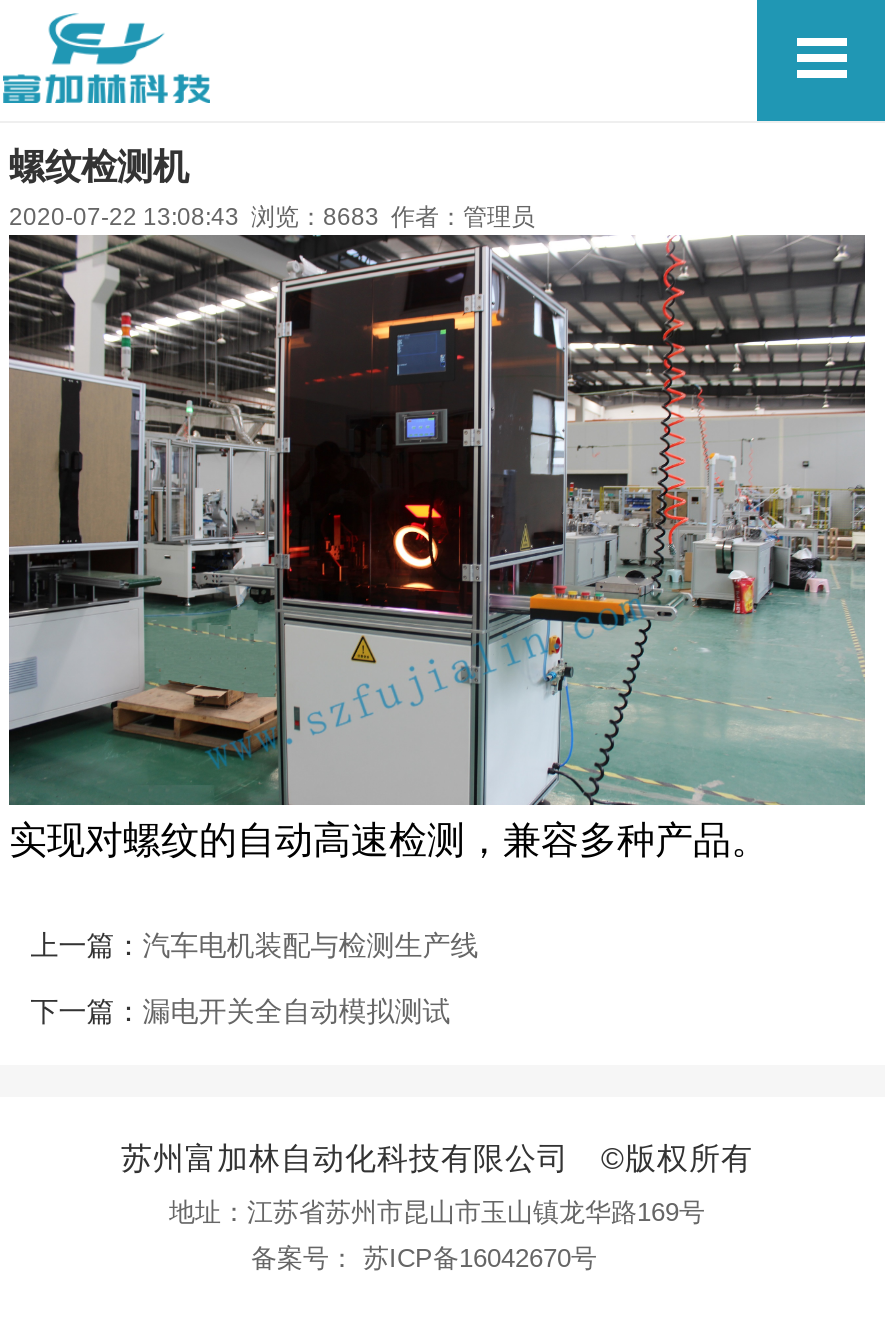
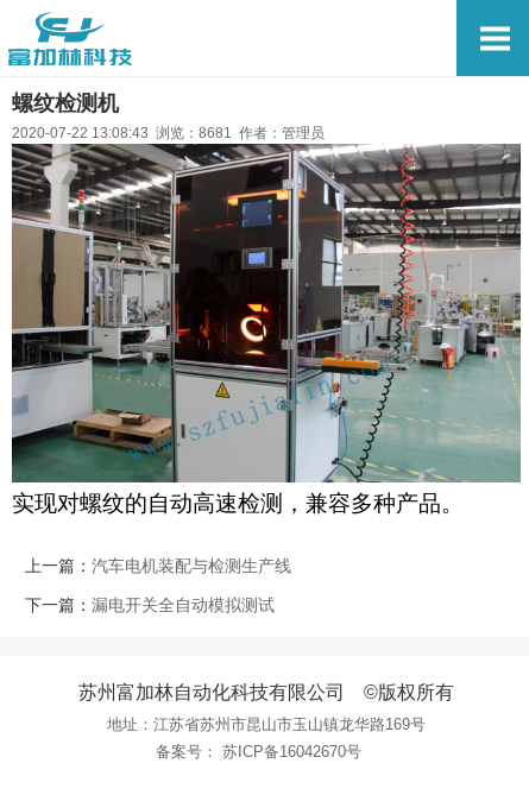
- 2020-07-22 13:08:43 浏览：8683 作者：管理员
+ 2020-07-22 13:08:43 浏览：8681 作者：管理员
